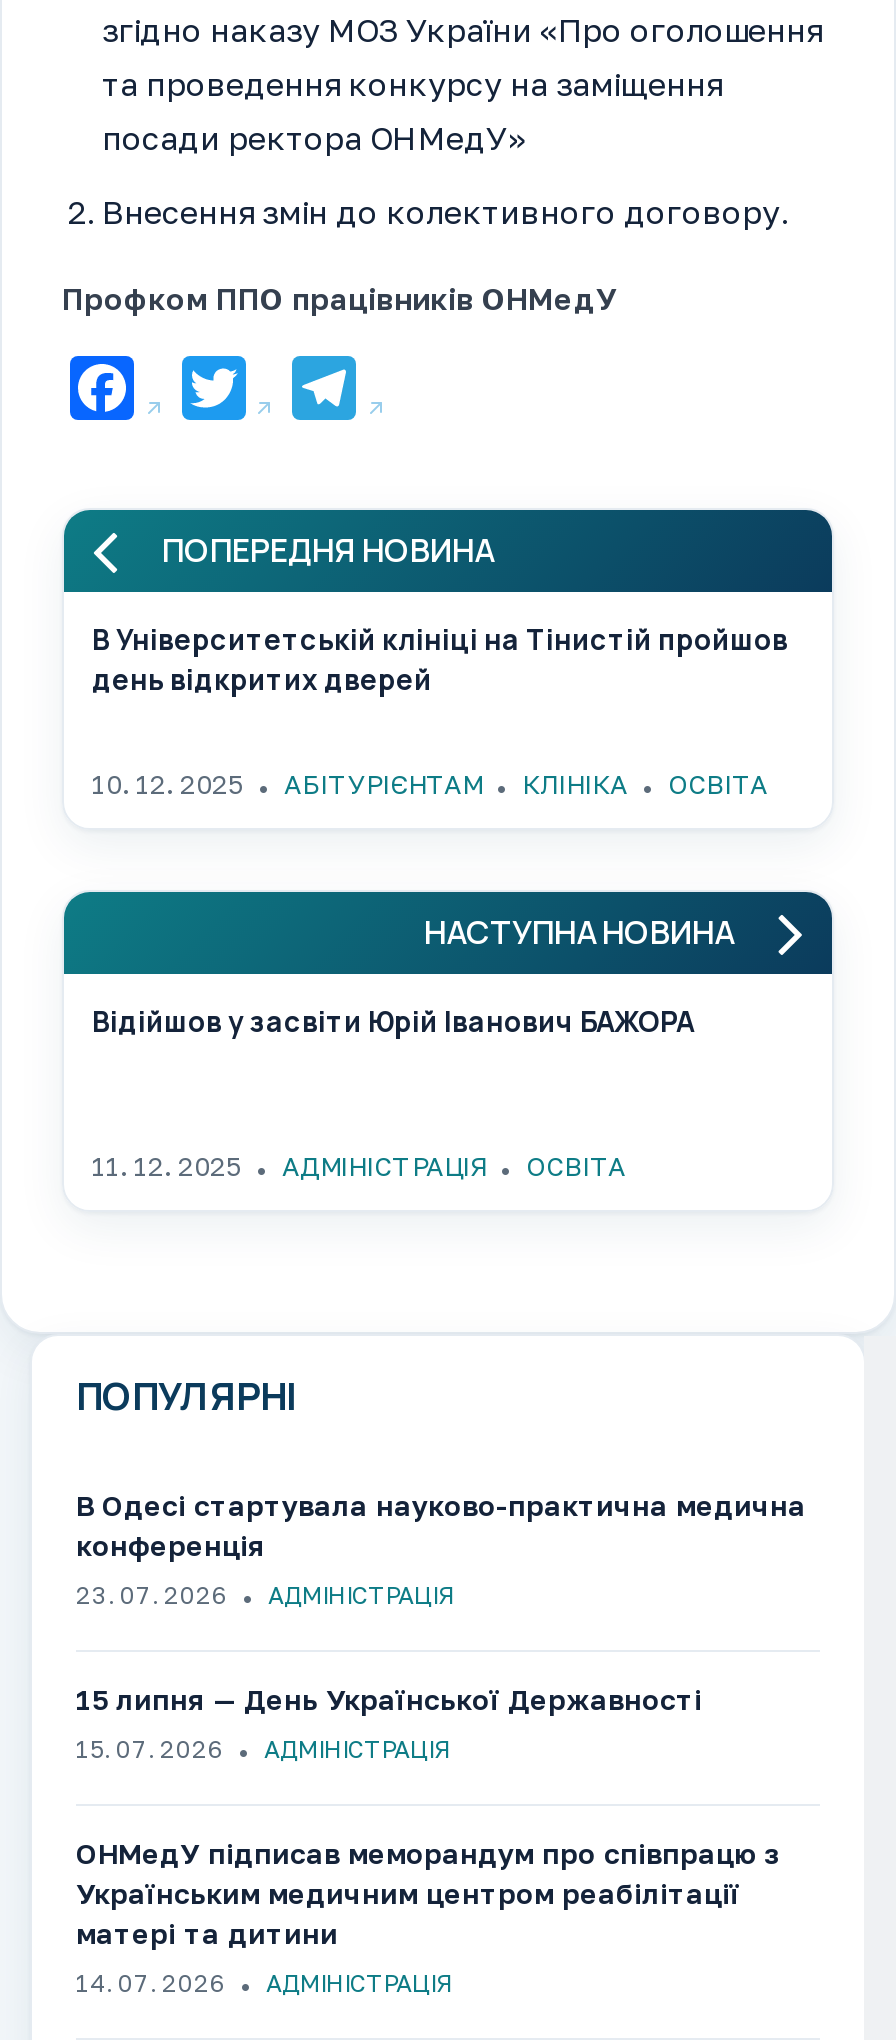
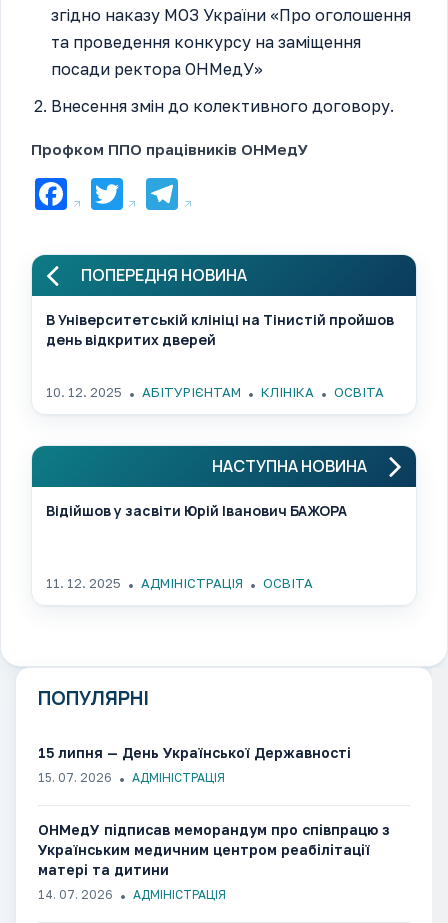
- В Одесі стартувала науково-практична медична
- конференція
- 23. 07. 2026
- АДМІНІСТРАЦІЯ
